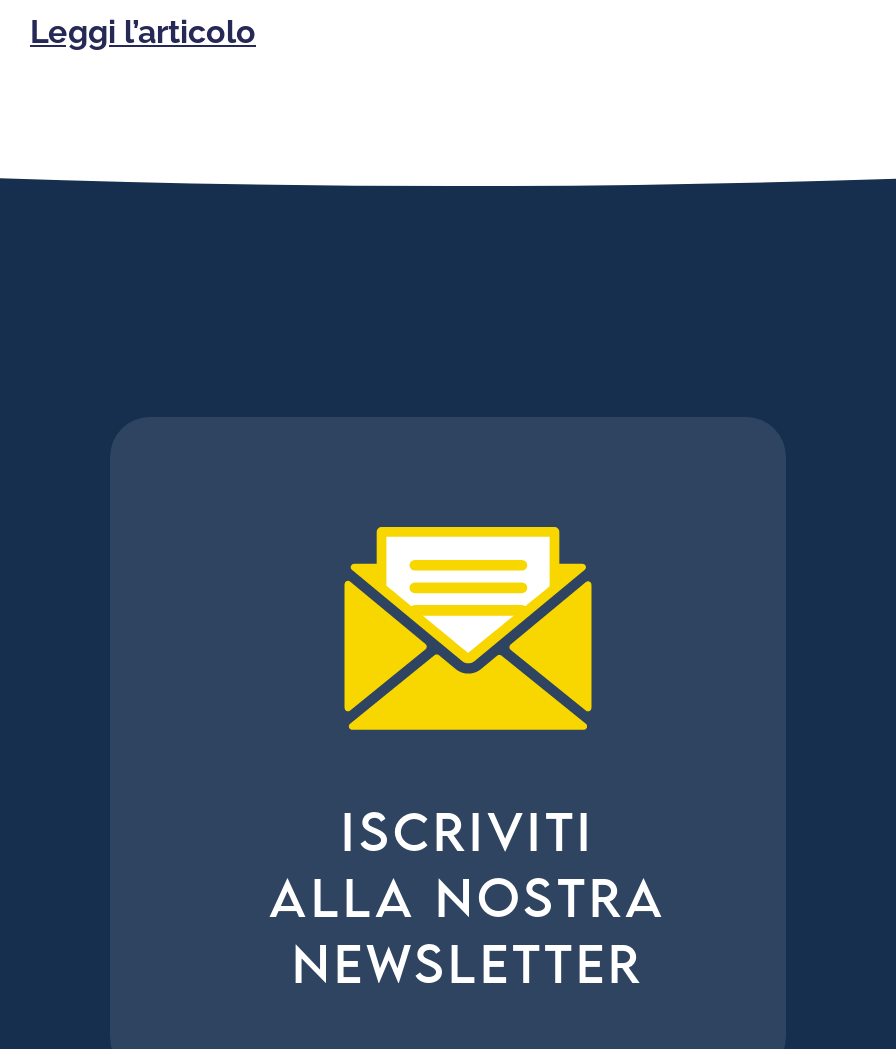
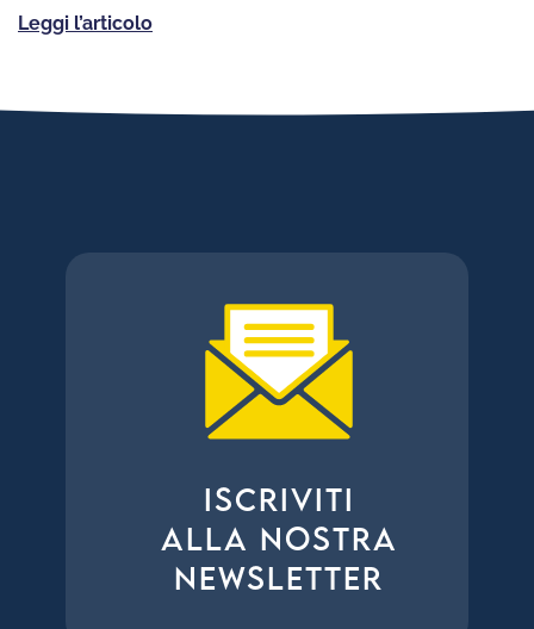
- [image]
+ [image]
